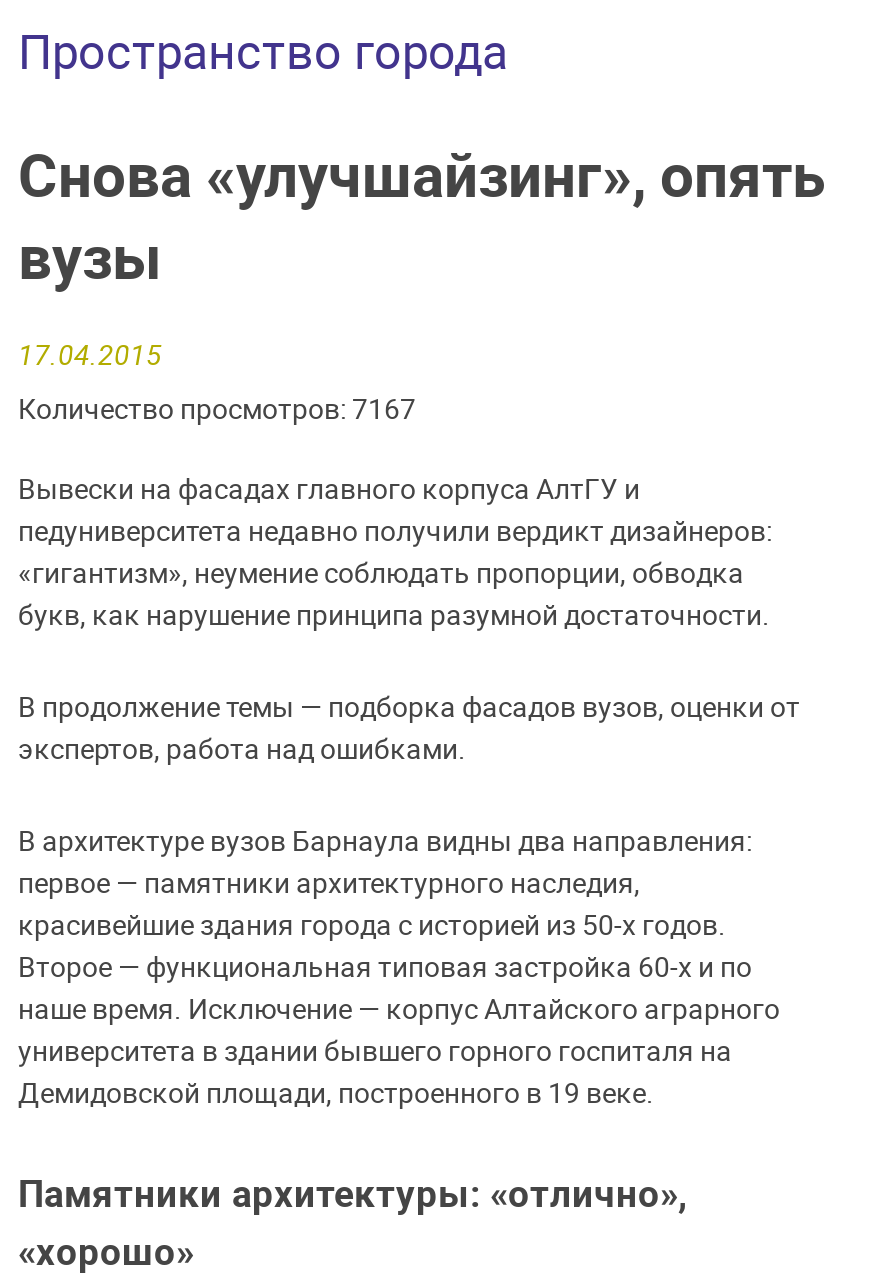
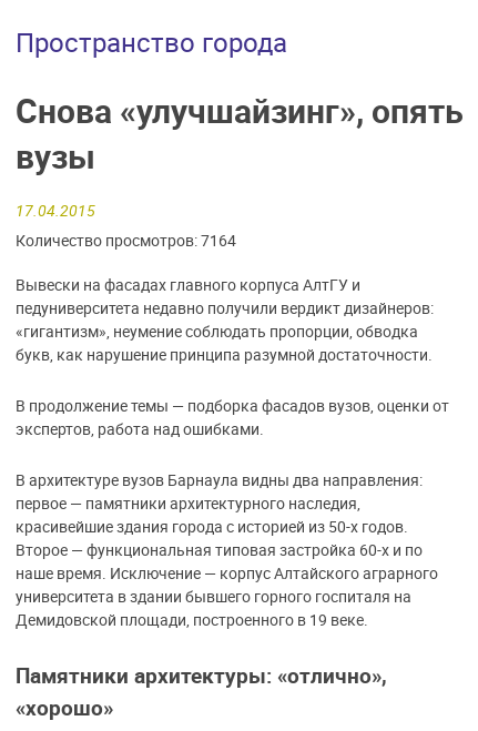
- Количество просмотров: 7167
+ Количество просмотров: 7164
